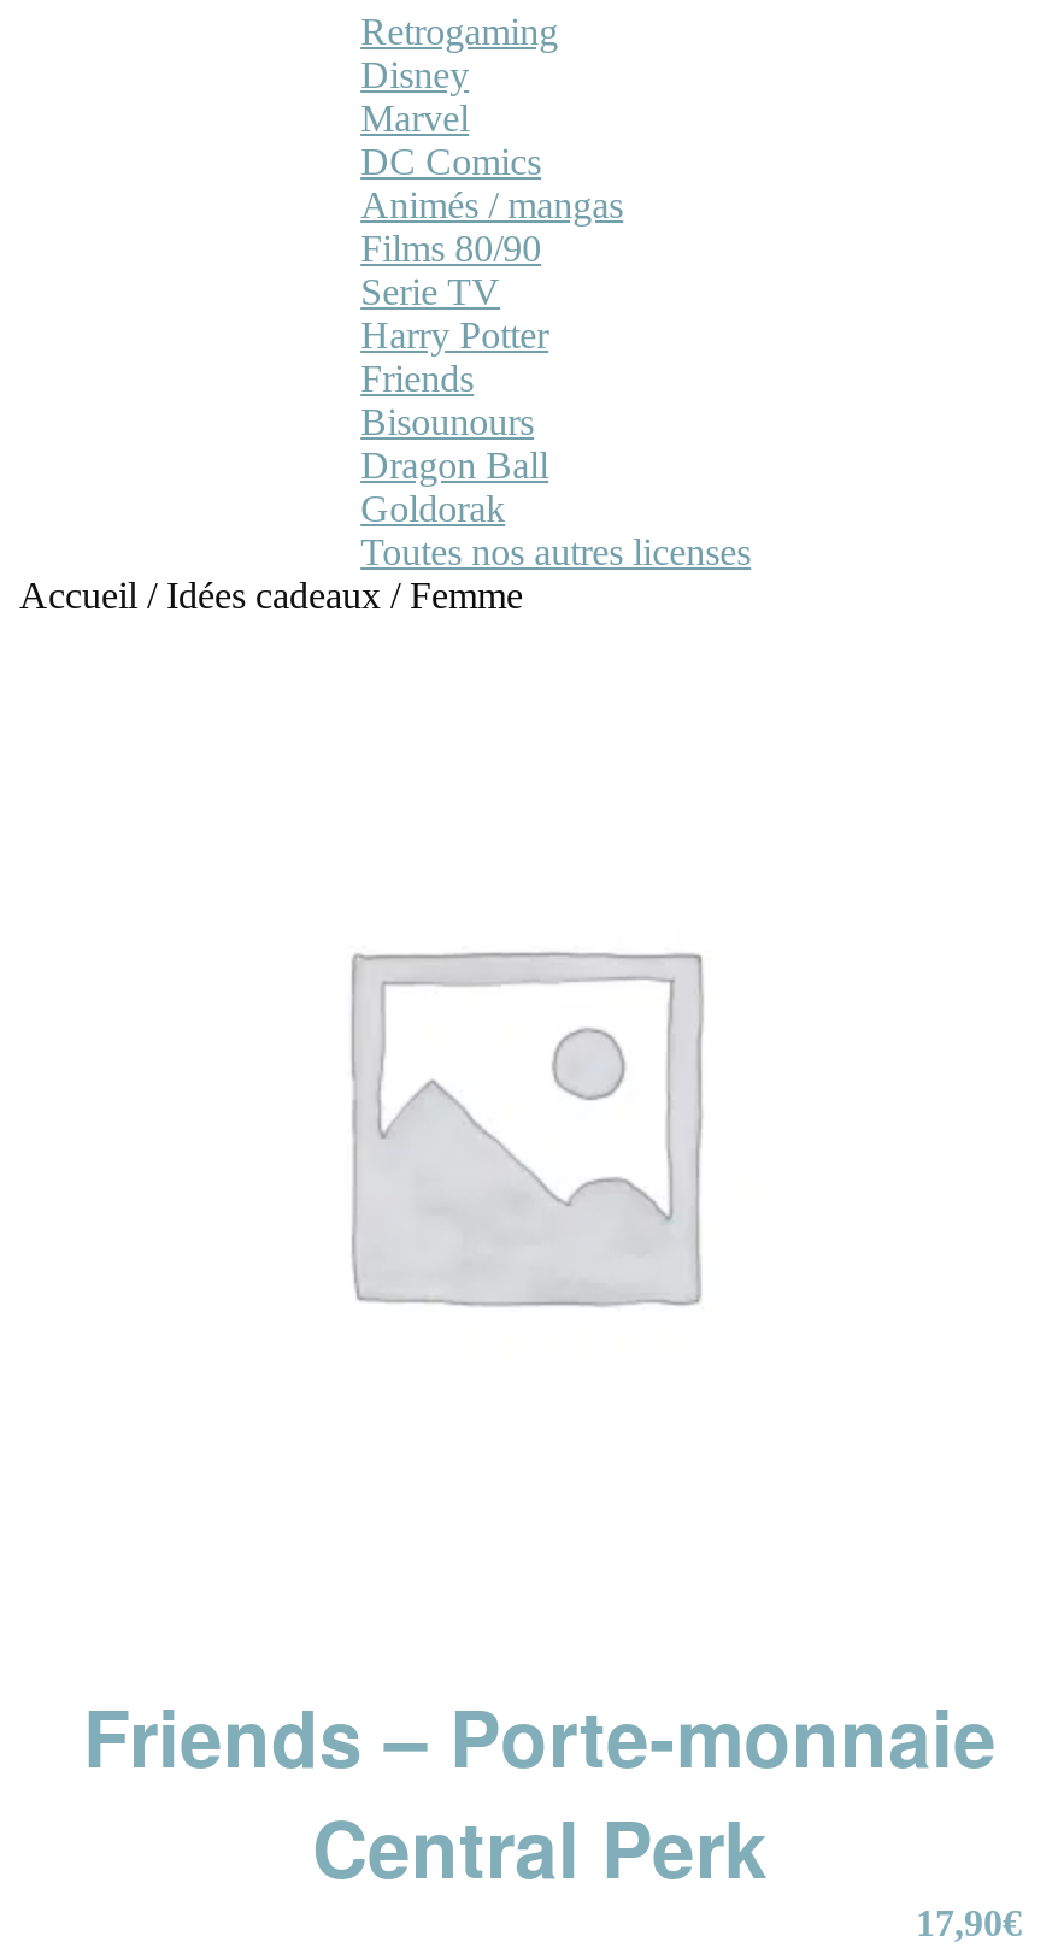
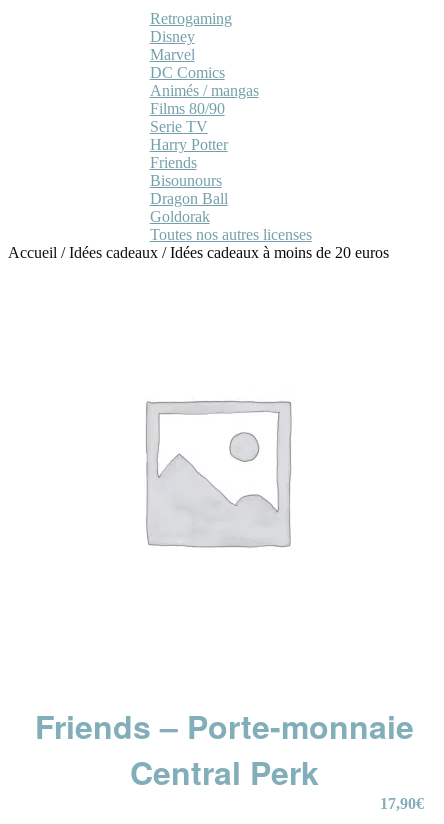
- Accueil / Idées cadeaux / Femme
+ Accueil / Idées cadeaux / Idées cadeaux à moins de 20 euros
